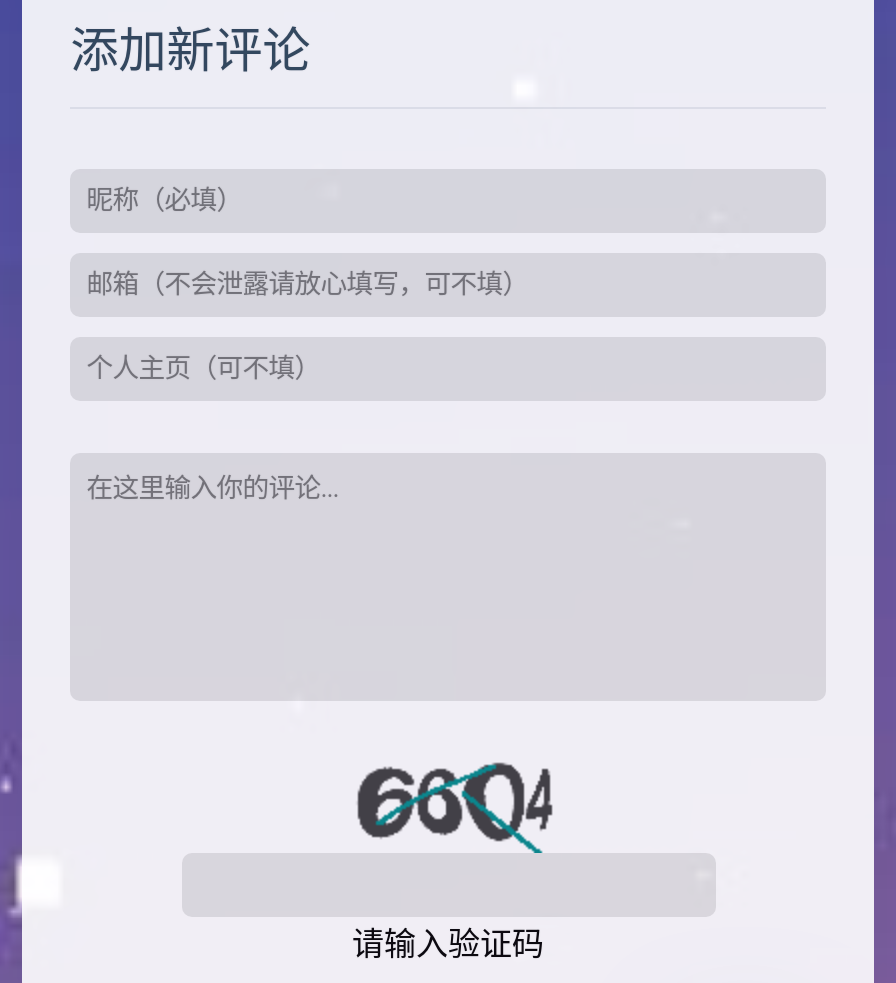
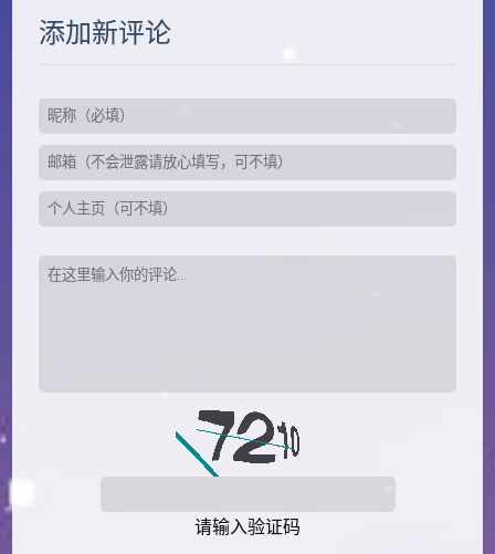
- [image]
+ [image]
